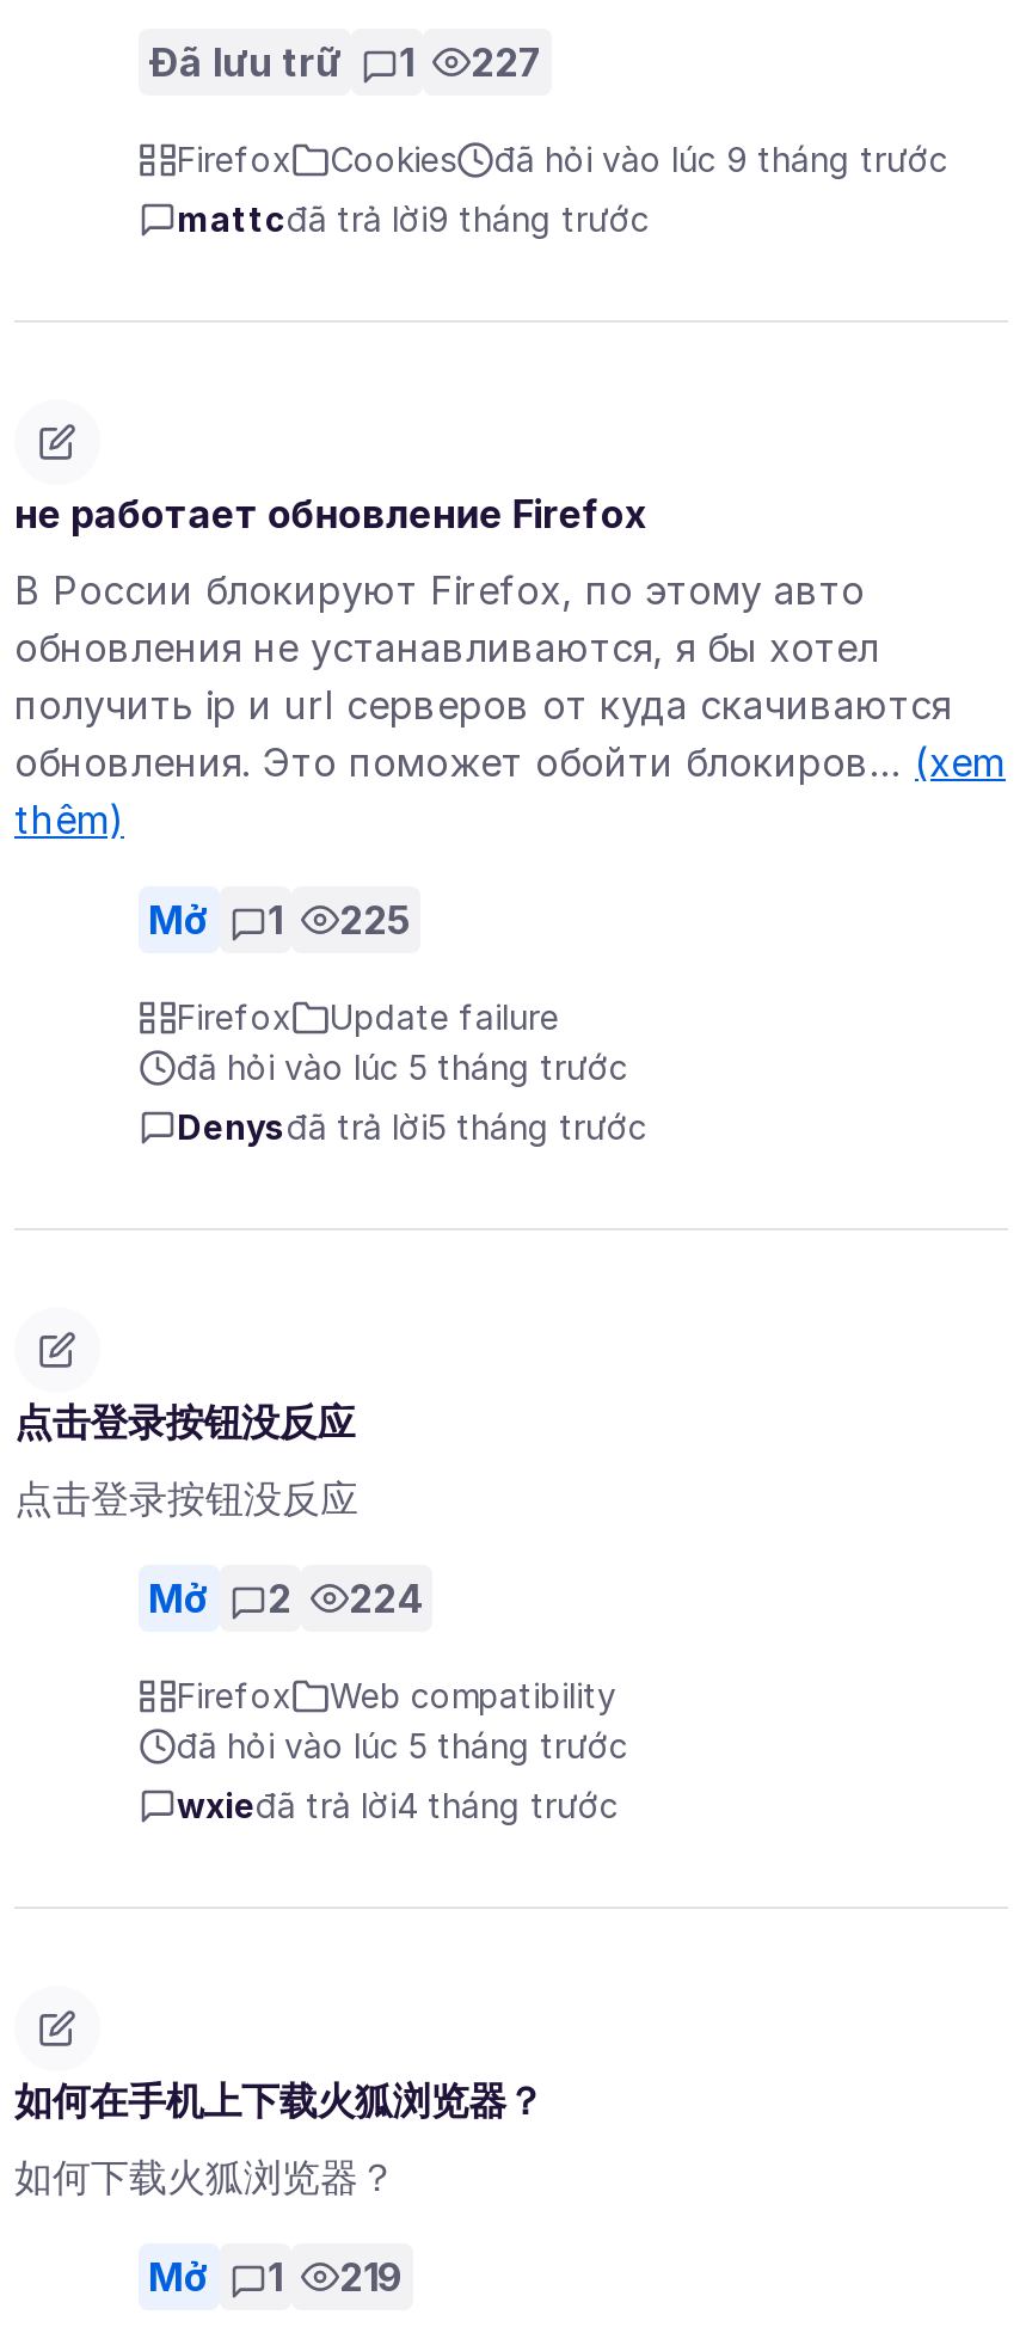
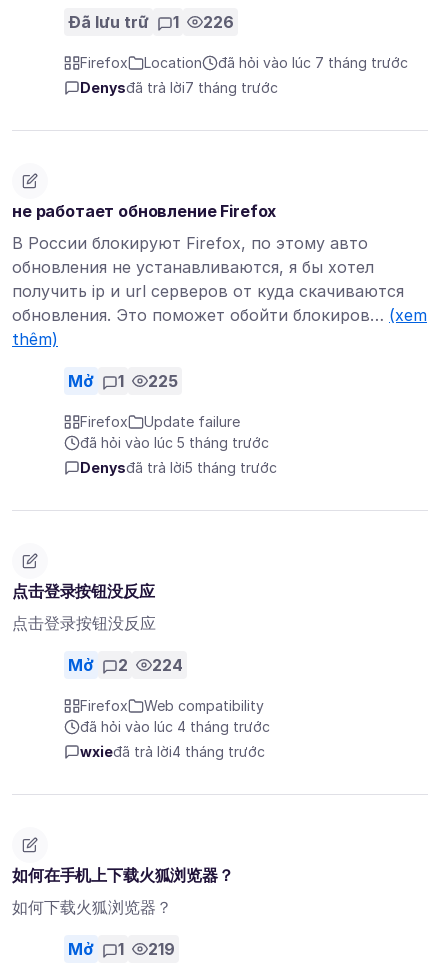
- Đã lưu trữ 1 227
+ Đã lưu trữ 1 226

- Cookies
- đã hỏi vào lúc 9 tháng trước
+ Location
+ đã hỏi vào lúc 7 tháng trước

- mattcđã trả lời9 tháng trước
+ Denysđã trả lời7 tháng trước

- đã hỏi vào lúc 5 tháng trước
+ đã hỏi vào lúc 4 tháng trước
